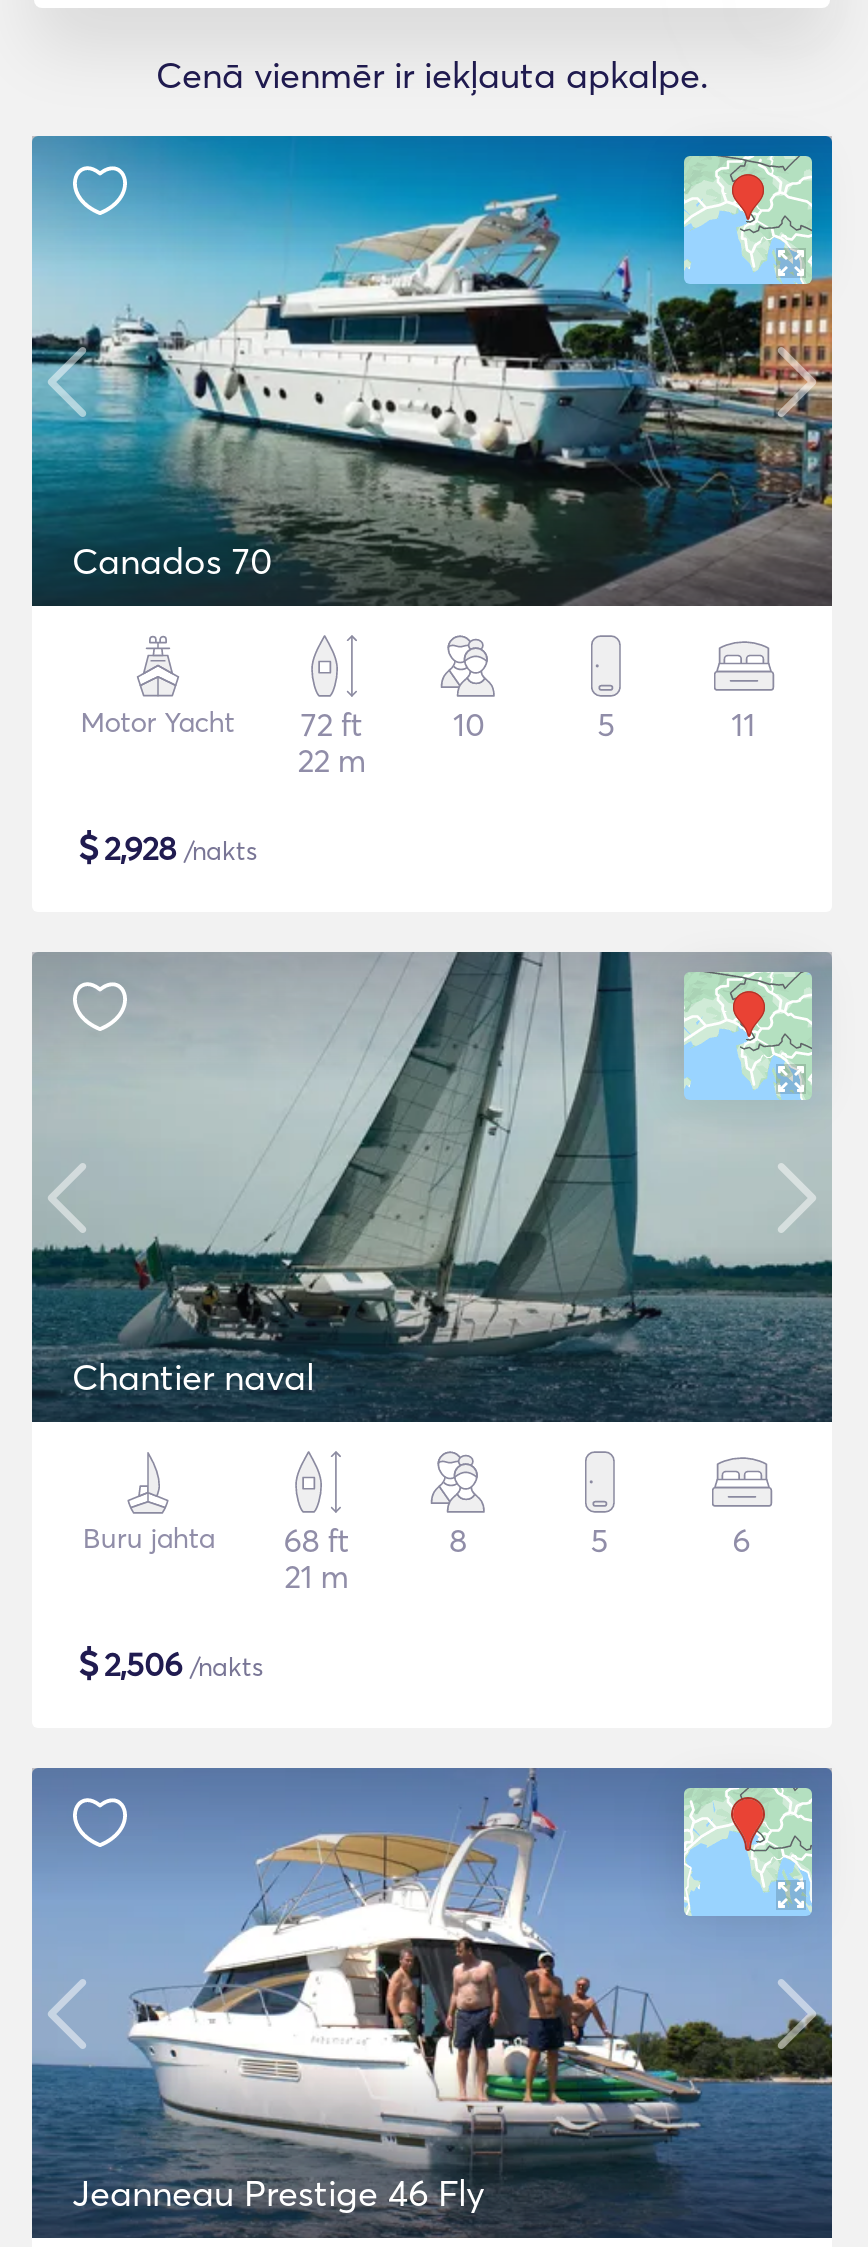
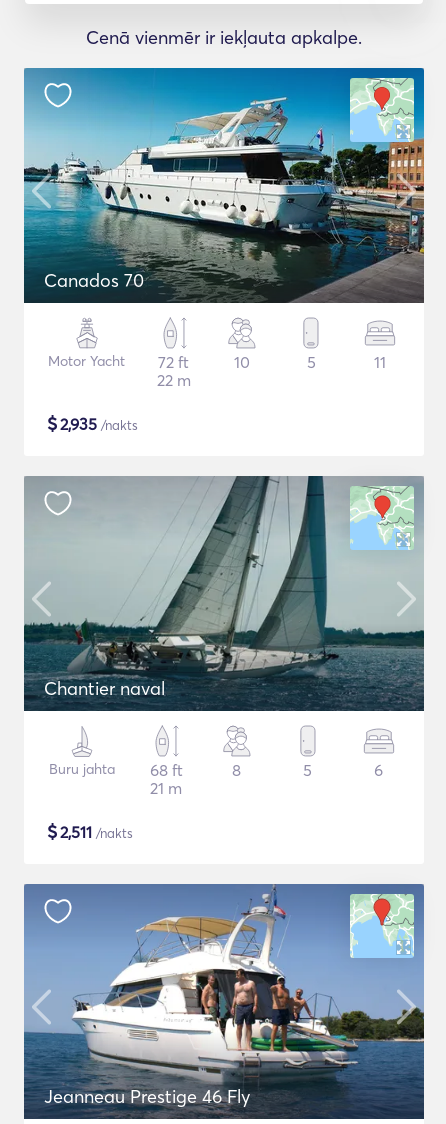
- $2,928 /nakts
+ $2,935 /nakts

- $2,506 /nakts
+ $2,511 /nakts
